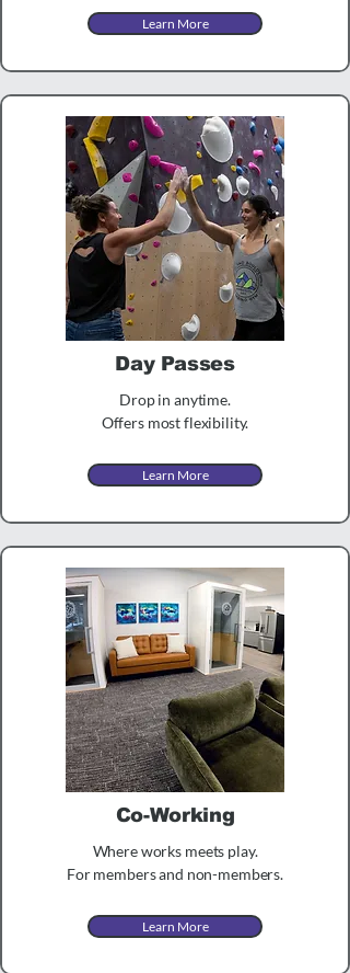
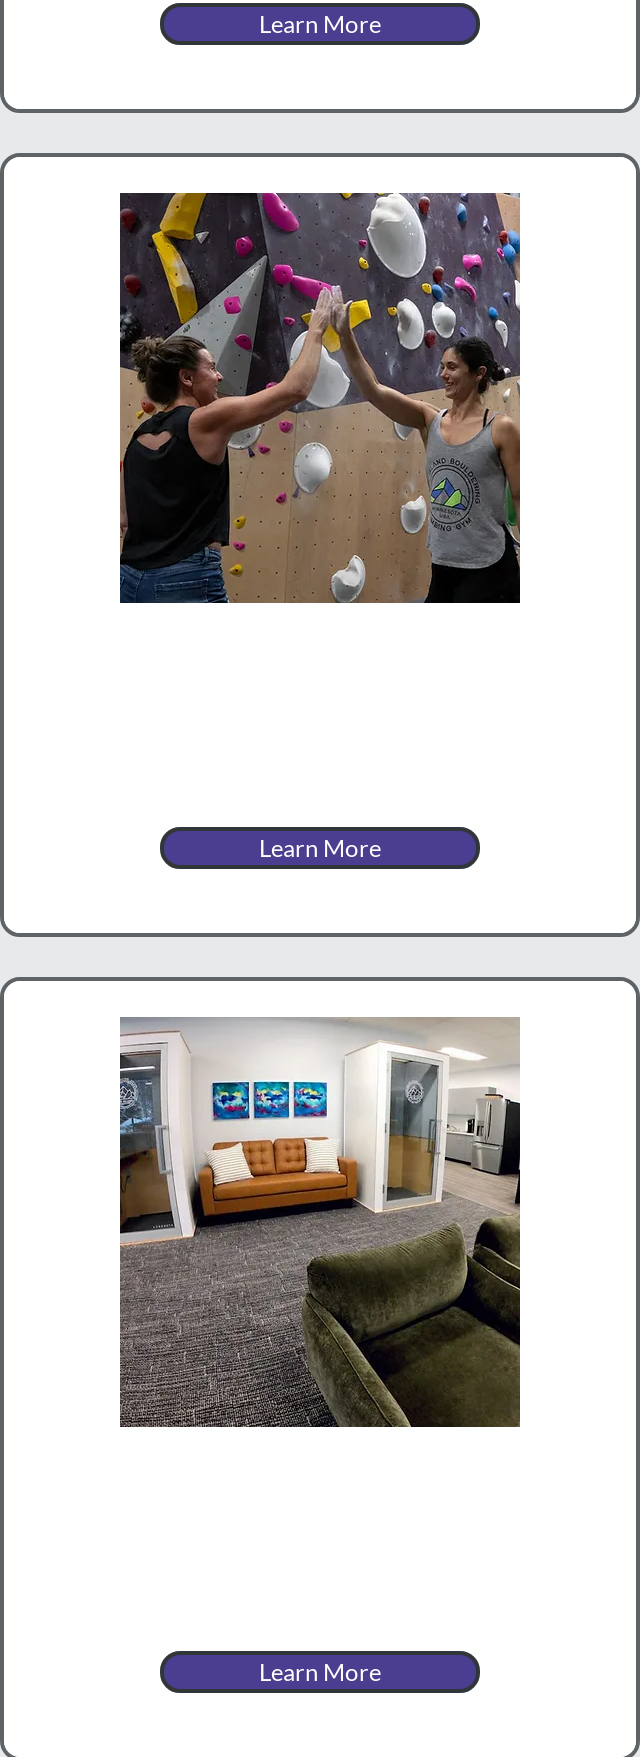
- Day Passes
- Drop in anytime.
- Offers most flexibility.

- Co-Working
- Where works meets play.
- For members and non-members.
